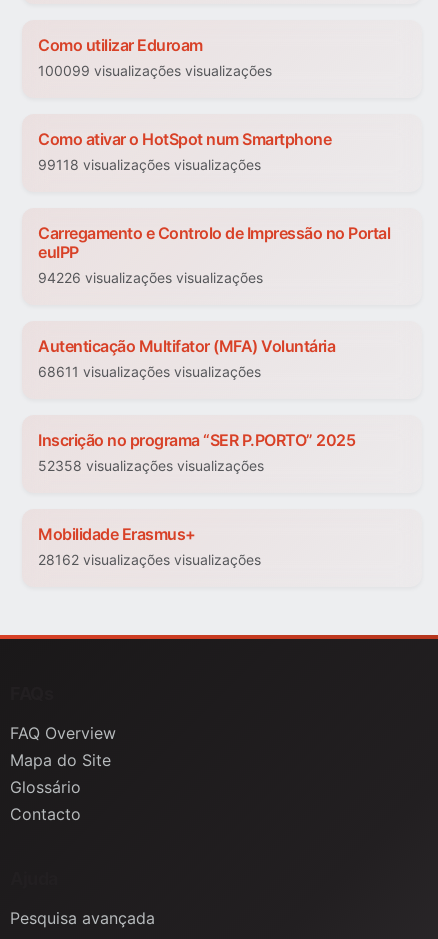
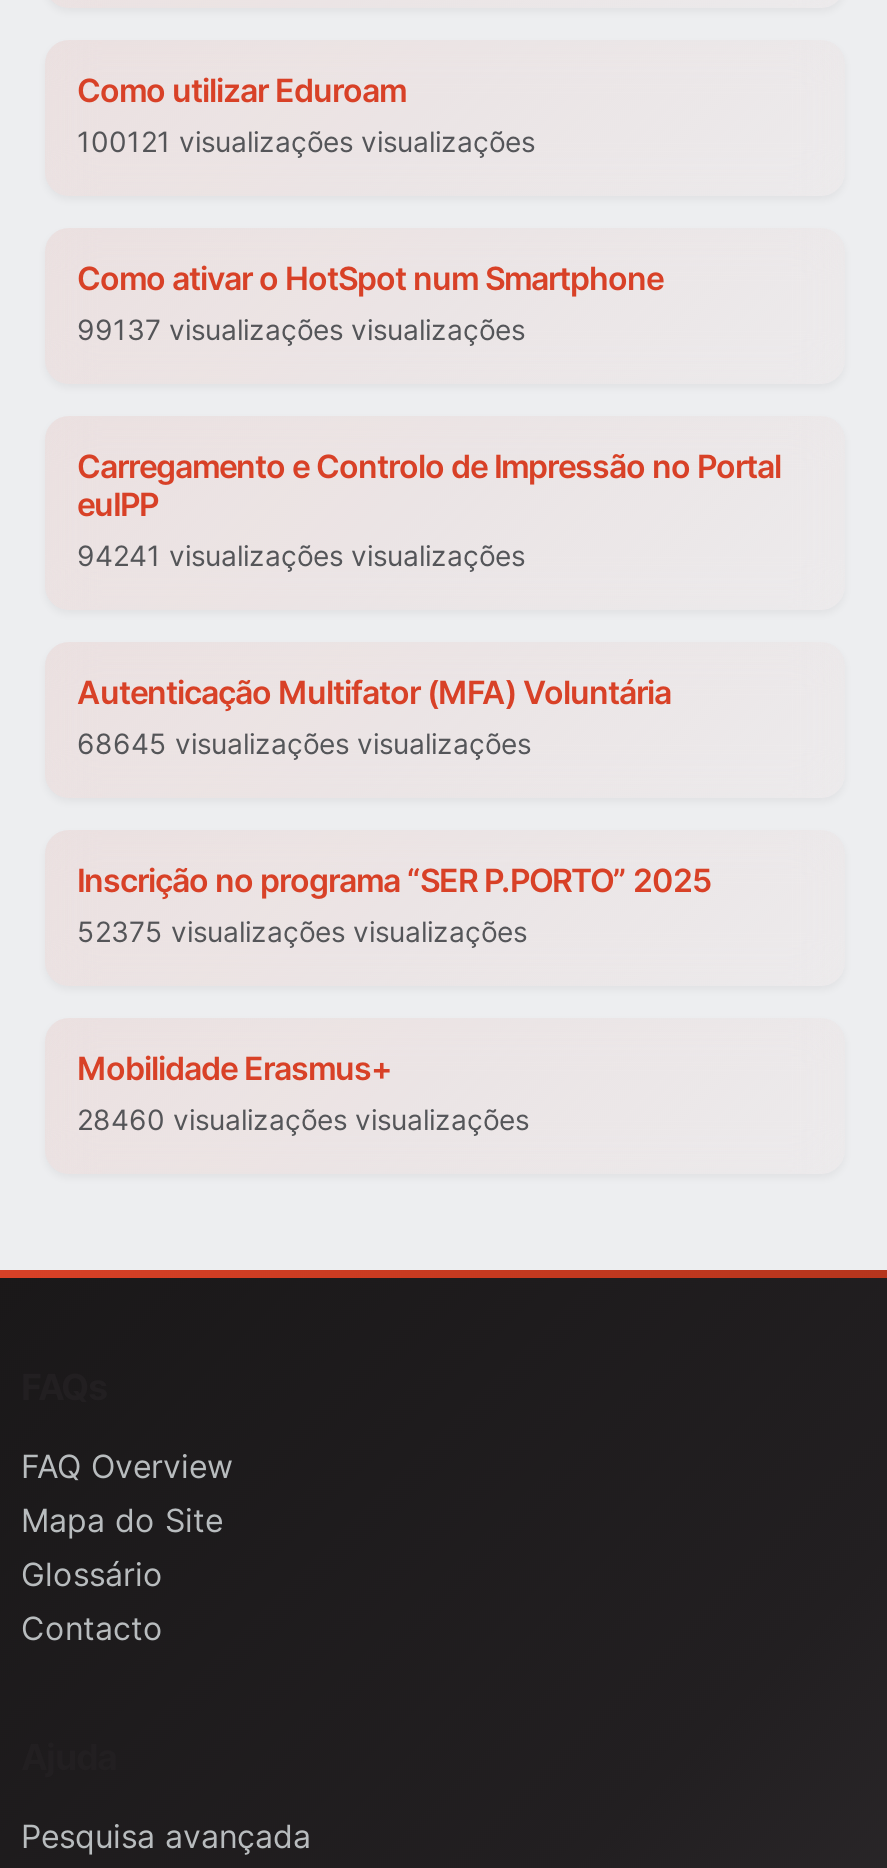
- 100099 visualizações visualizações
+ 100121 visualizações visualizações

- 99118 visualizações visualizações
+ 99137 visualizações visualizações

- 94226 visualizações visualizações
+ 94241 visualizações visualizações

- 68611 visualizações visualizações
+ 68645 visualizações visualizações

- 52358 visualizações visualizações
+ 52375 visualizações visualizações

- 28162 visualizações visualizações
+ 28460 visualizações visualizações
